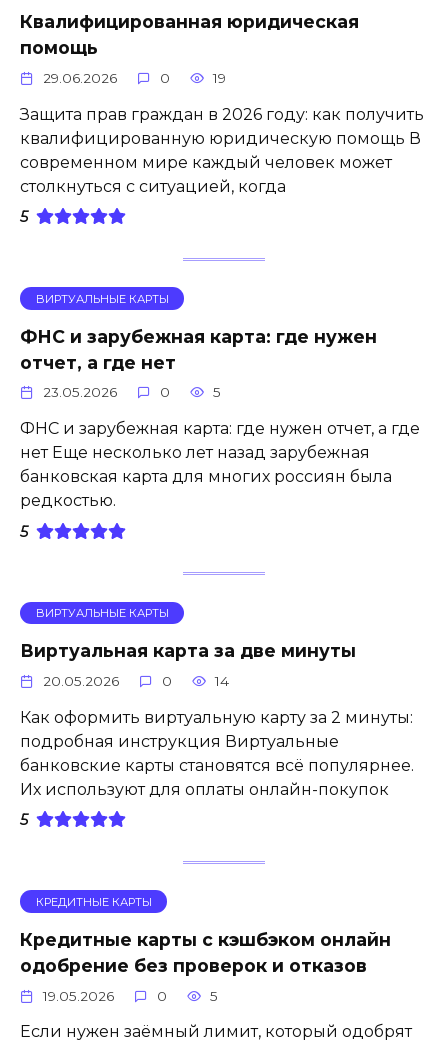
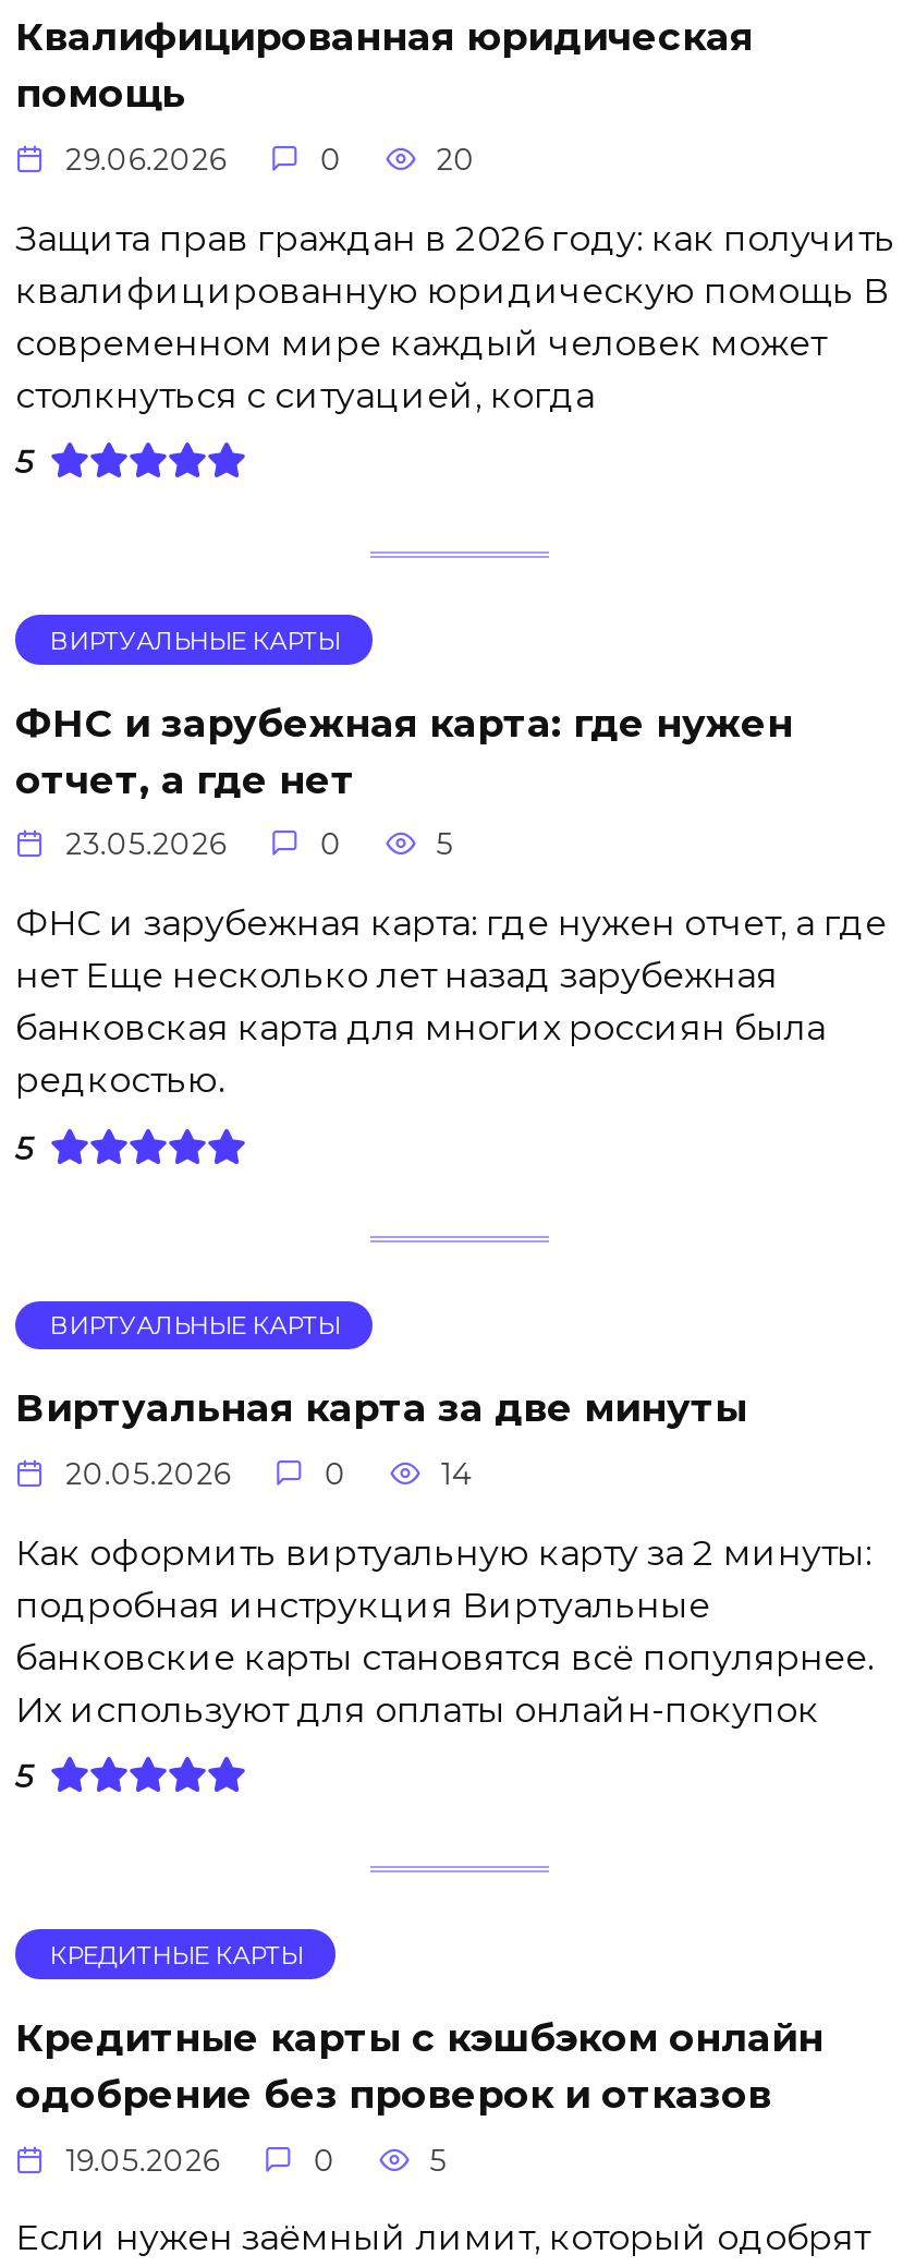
- 19
+ 20
